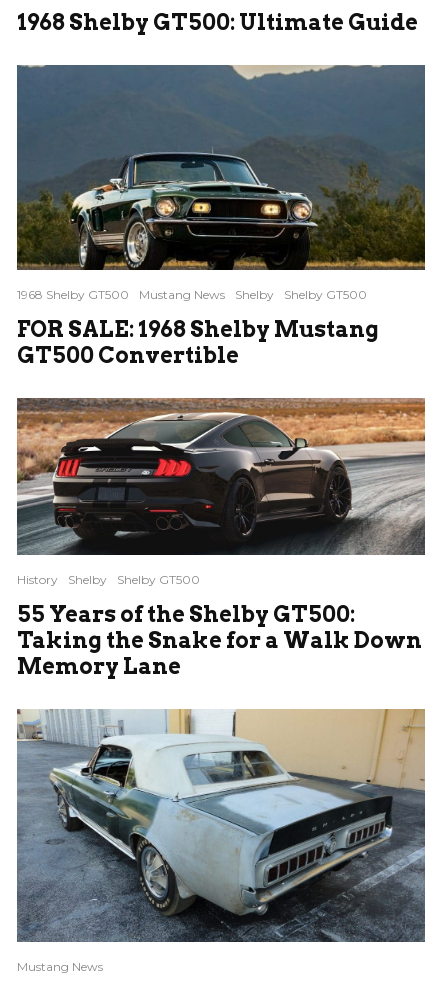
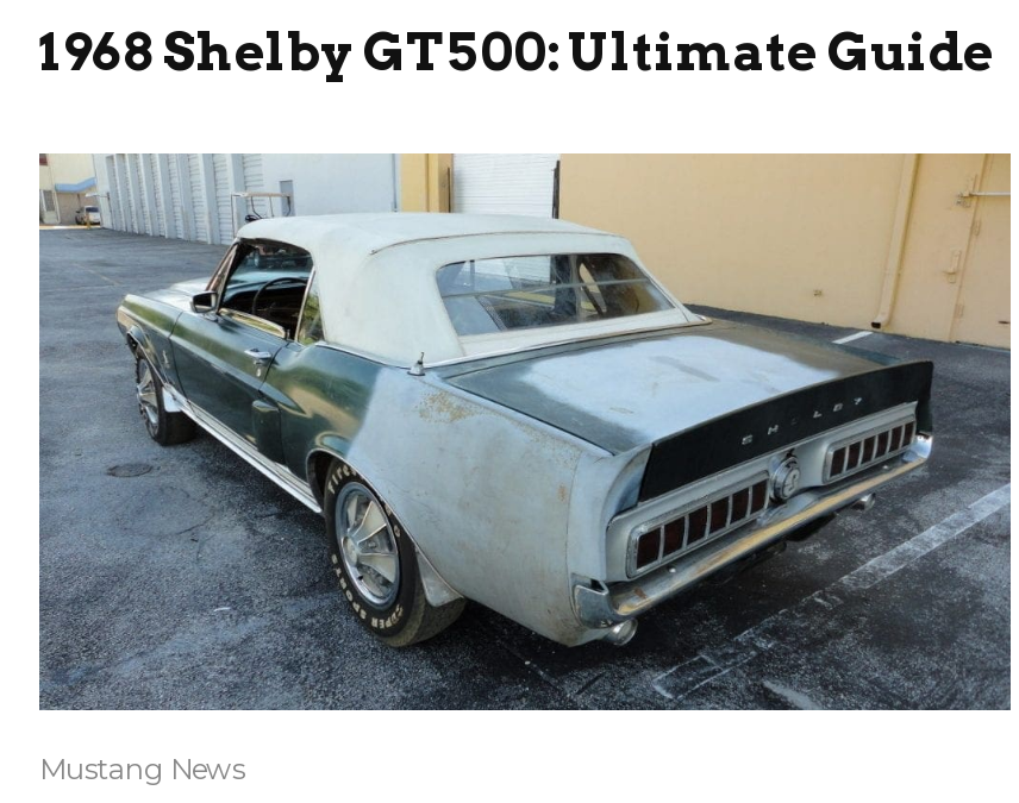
- [image]
- 1968 Shelby GT500
- Mustang News
- Shelby
- Shelby GT500
- FOR SALE: 1968 Shelby Mustang
- GT500 Convertible

- [image]
- History
- Shelby
- Shelby GT500
- 55 Years of the Shelby GT500:
- Taking the Snake for a Walk Down
- Memory Lane
